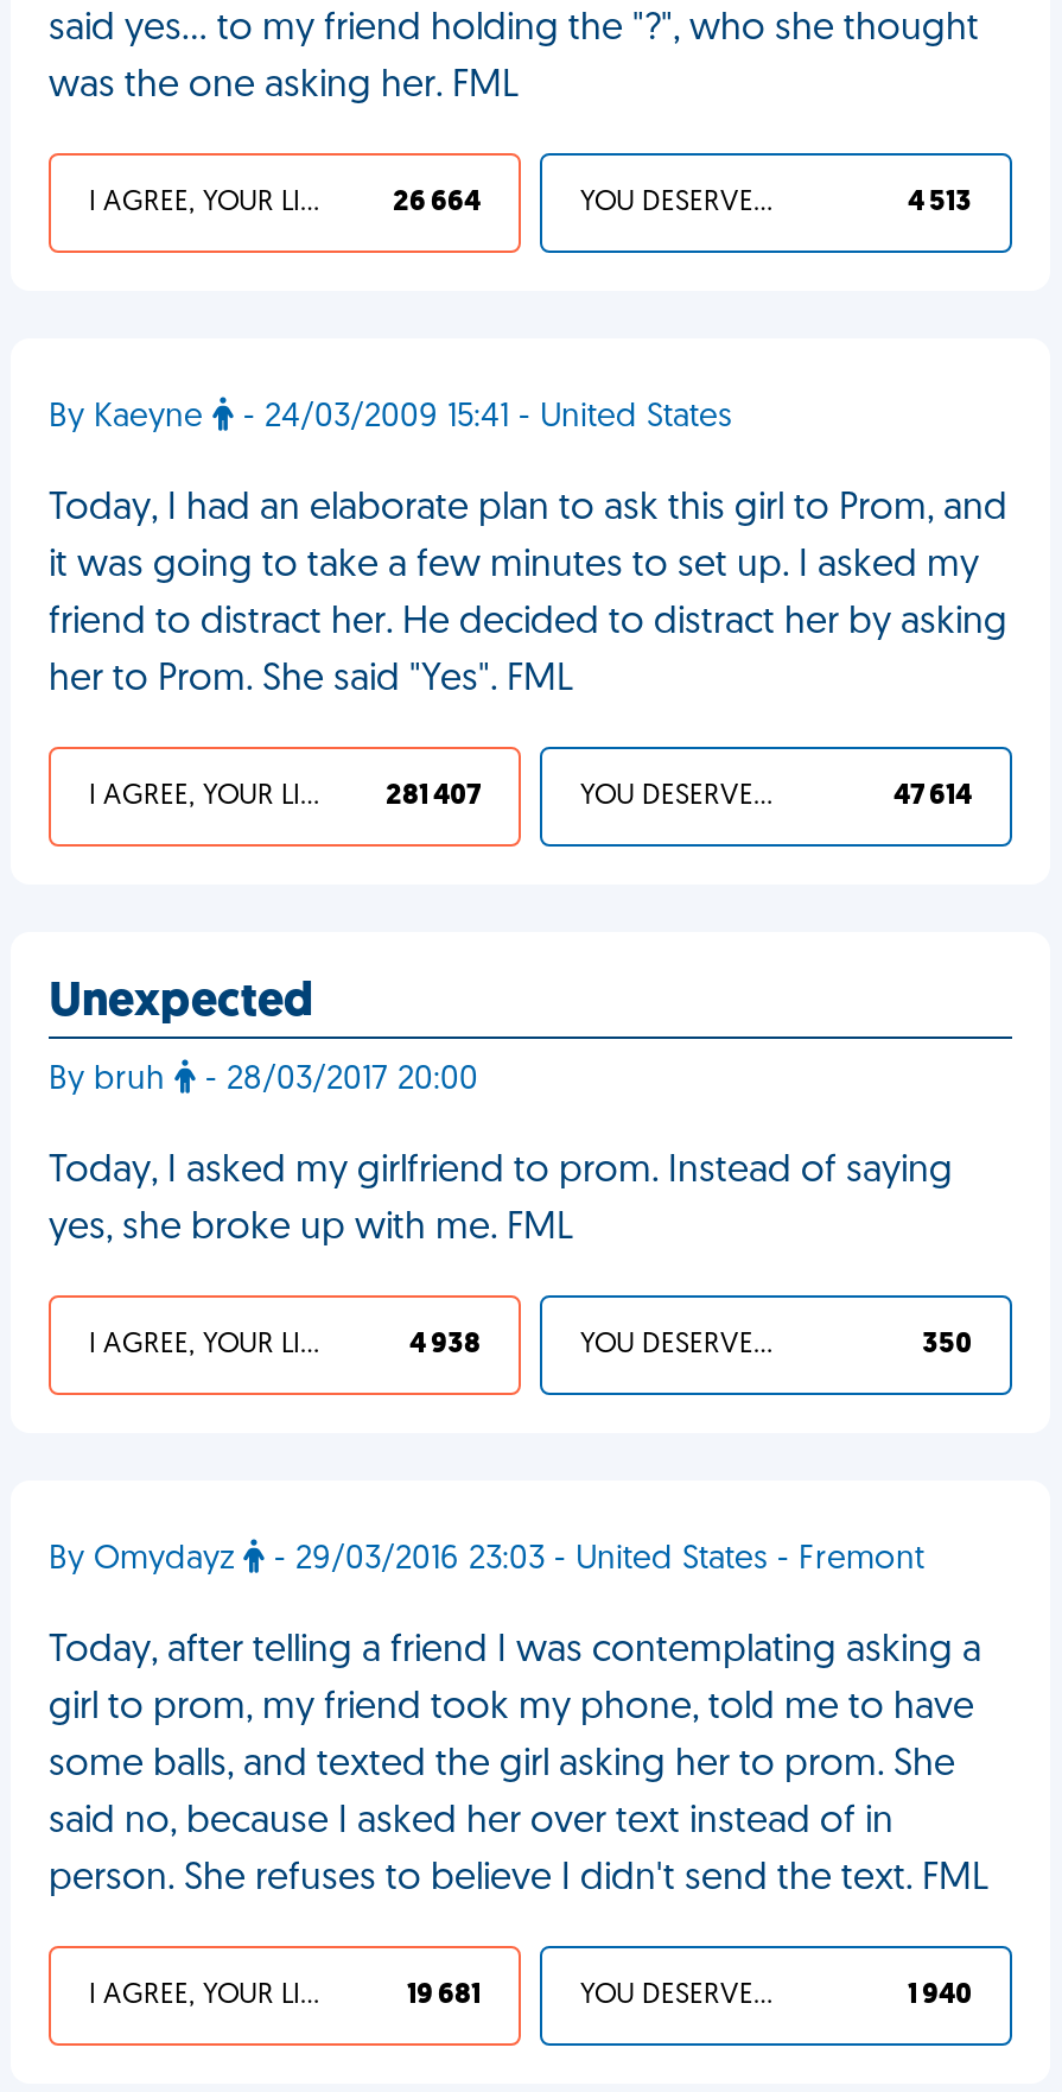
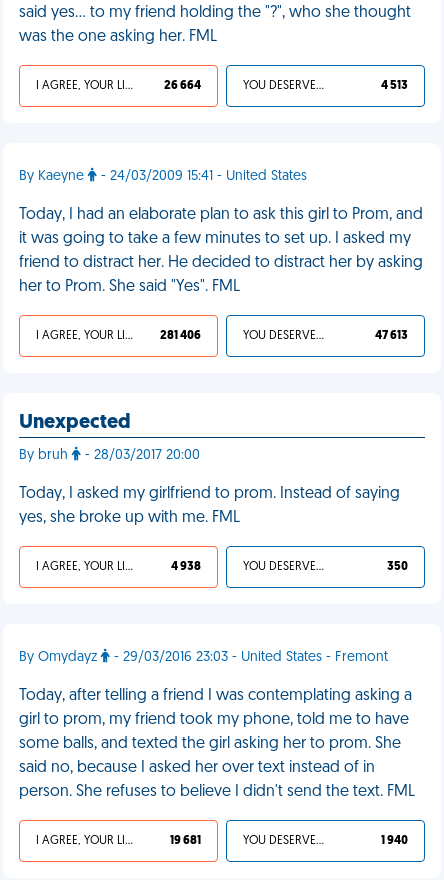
- 281 407
+ 281 406

- 47 614
+ 47 613
